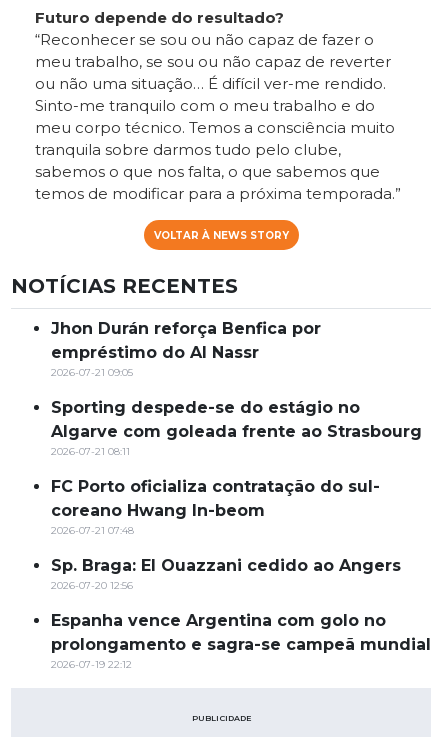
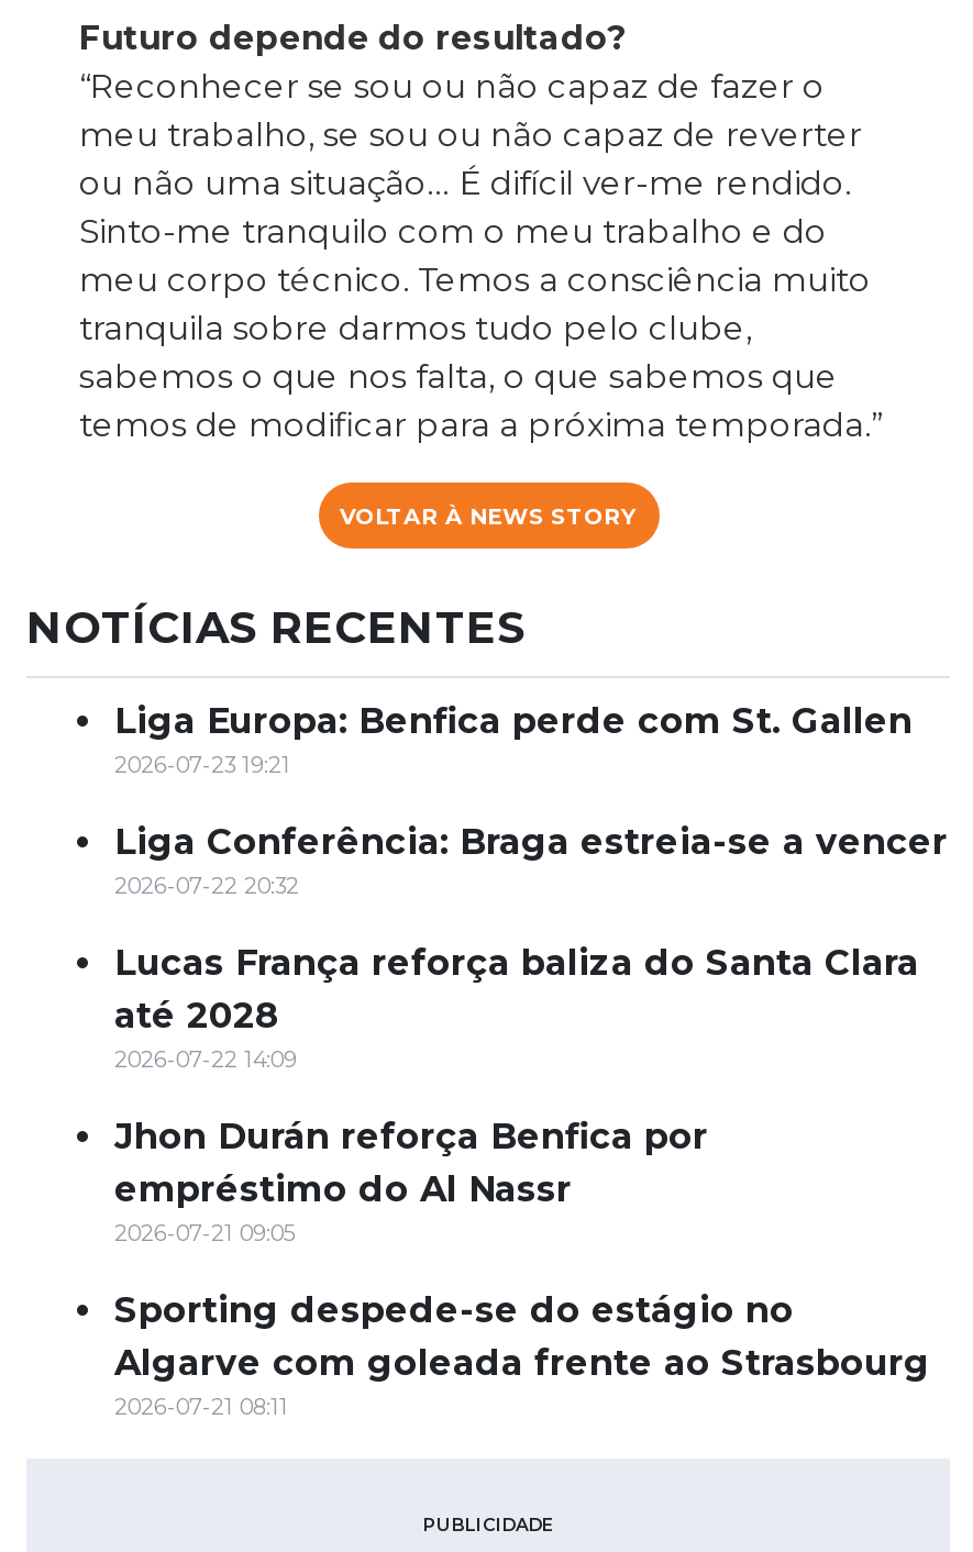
+ Liga Europa: Benfica perde com St. Gallen
+ 2026-07-23 19:21
+ Liga Conferência: Braga estreia-se a vencer
+ 2026-07-22 20:32
+ Lucas França reforça baliza do Santa Clara
+ até 2028
+ 2026-07-22 14:09

moved down: Jhon Durán reforça Benfica por | empréstimo do Al Nassr | 2026-07-21 09:05 | Sporting despede-se do estágio no | Algarve com goleada frente ao Strasbourg | 2026-07-21 08:11

- FC Porto oficializa contratação do sul-
- coreano Hwang In-beom
- 2026-07-21 07:48
- Sp. Braga: El Ouazzani cedido ao Angers
- 2026-07-20 12:56
- Espanha vence Argentina com golo no
- prolongamento e sagra-se campeã mundial
- 2026-07-19 22:12
